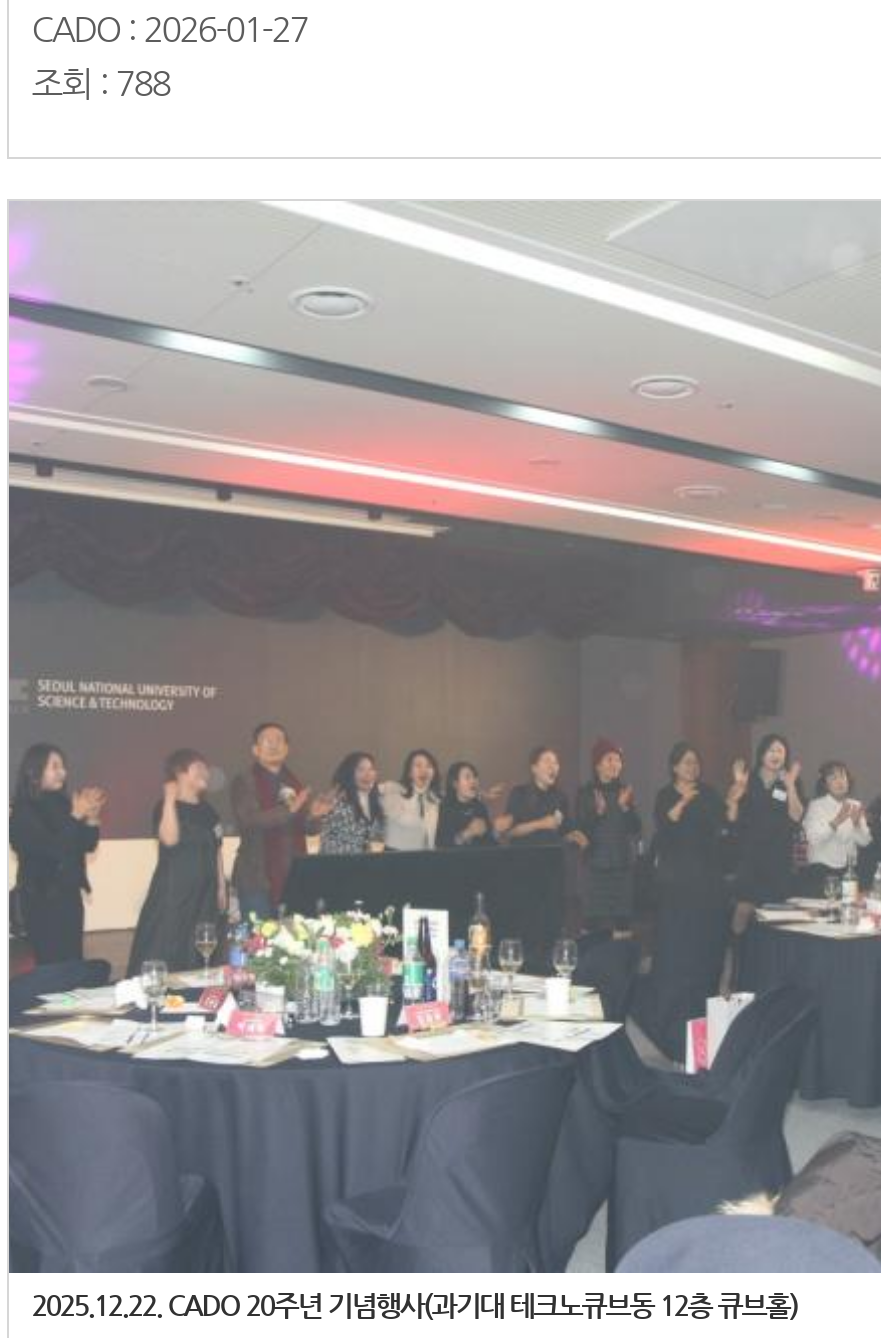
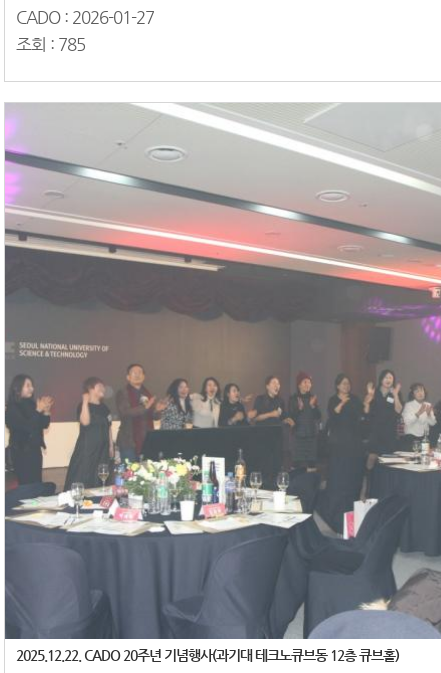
- 조회 : 788
+ 조회 : 785
